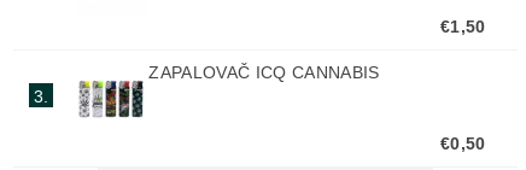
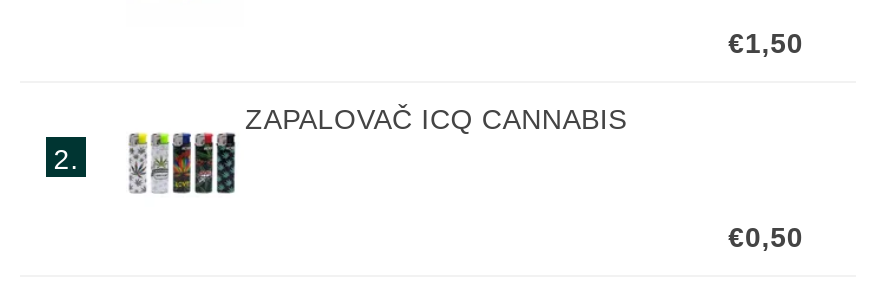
- 3.
+ 2.
